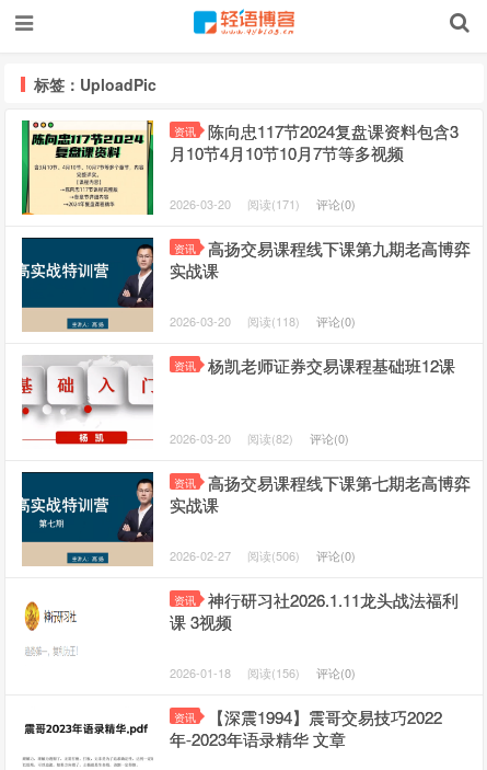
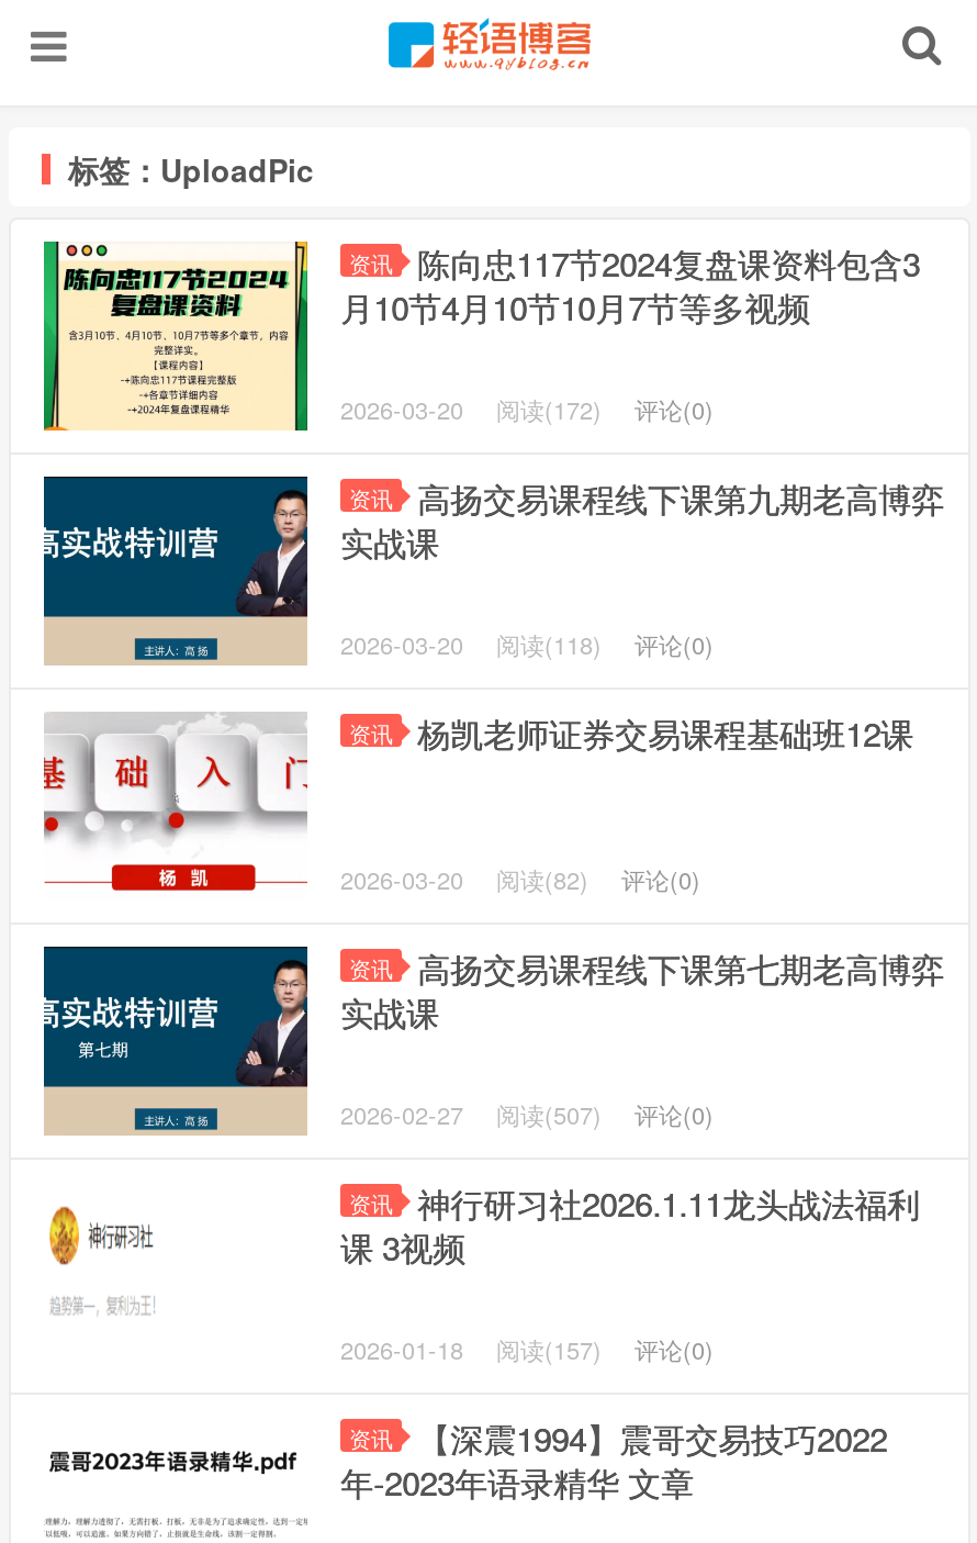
- 2026-03-20 阅读(171) 评论(0)
+ 2026-03-20 阅读(172) 评论(0)

- 2026-02-27 阅读(506) 评论(0)
+ 2026-02-27 阅读(507) 评论(0)

- 2026-01-18 阅读(156) 评论(0)
+ 2026-01-18 阅读(157) 评论(0)
